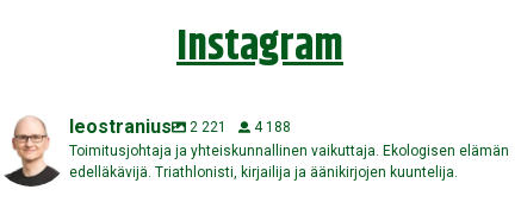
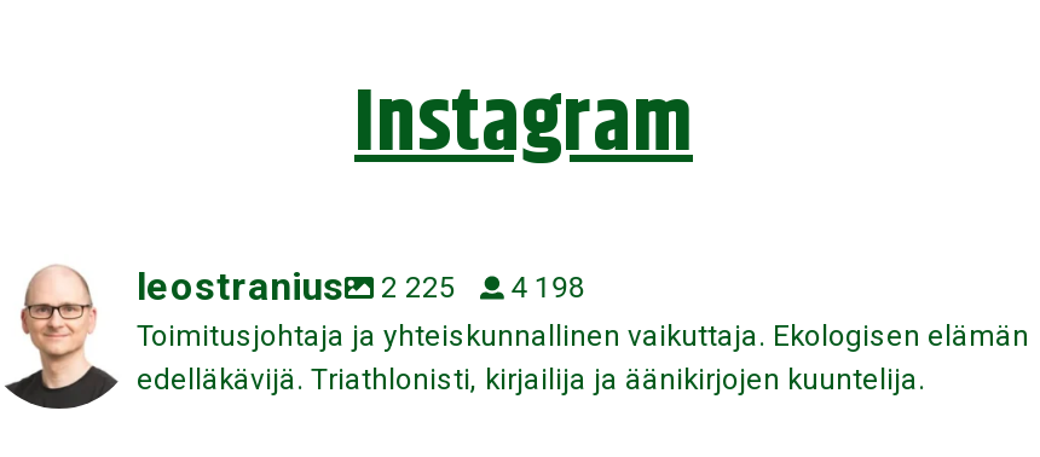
- 2 221
+ 2 225

- 4 188
+ 4 198
